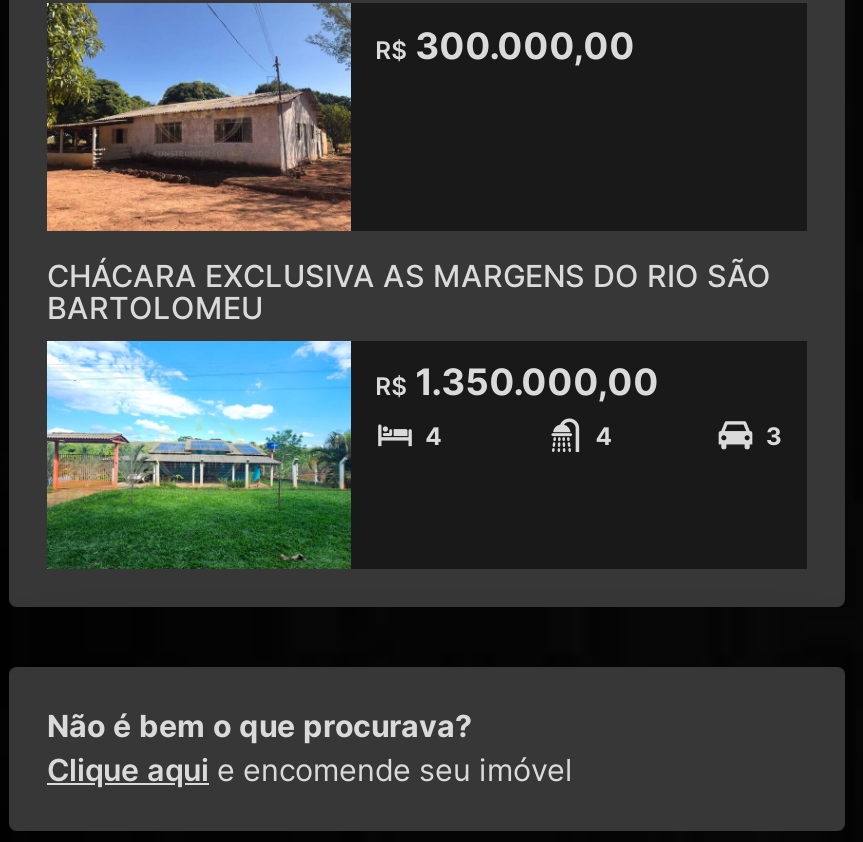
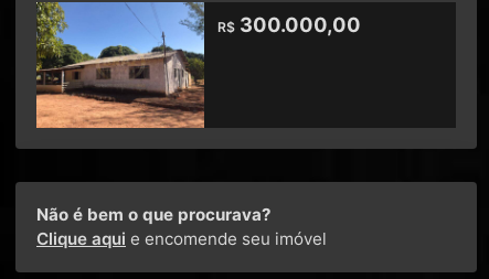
- [image]
- CHÁCARA EXCLUSIVA AS MARGENS DO RIO SÃO
- BARTOLOMEU
- R$1.350.000,00
- 4
- 4
- 3
